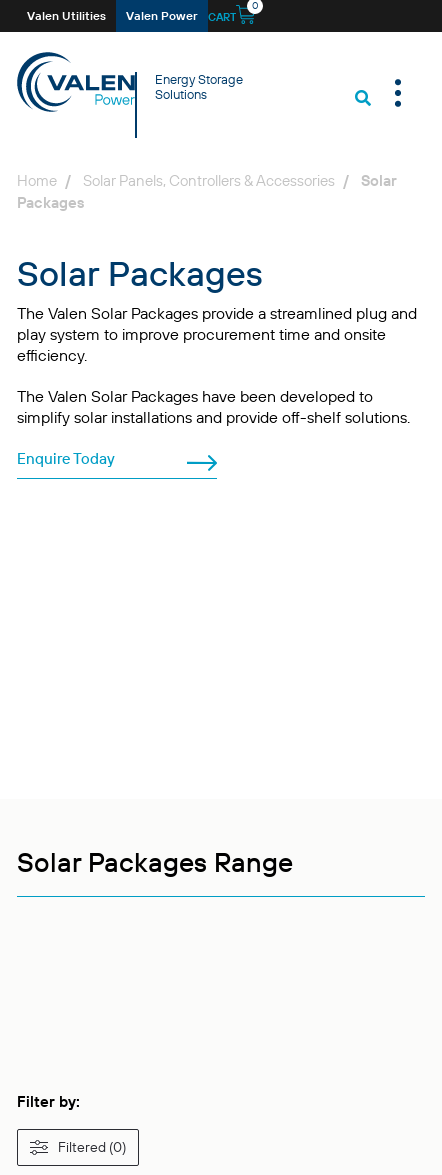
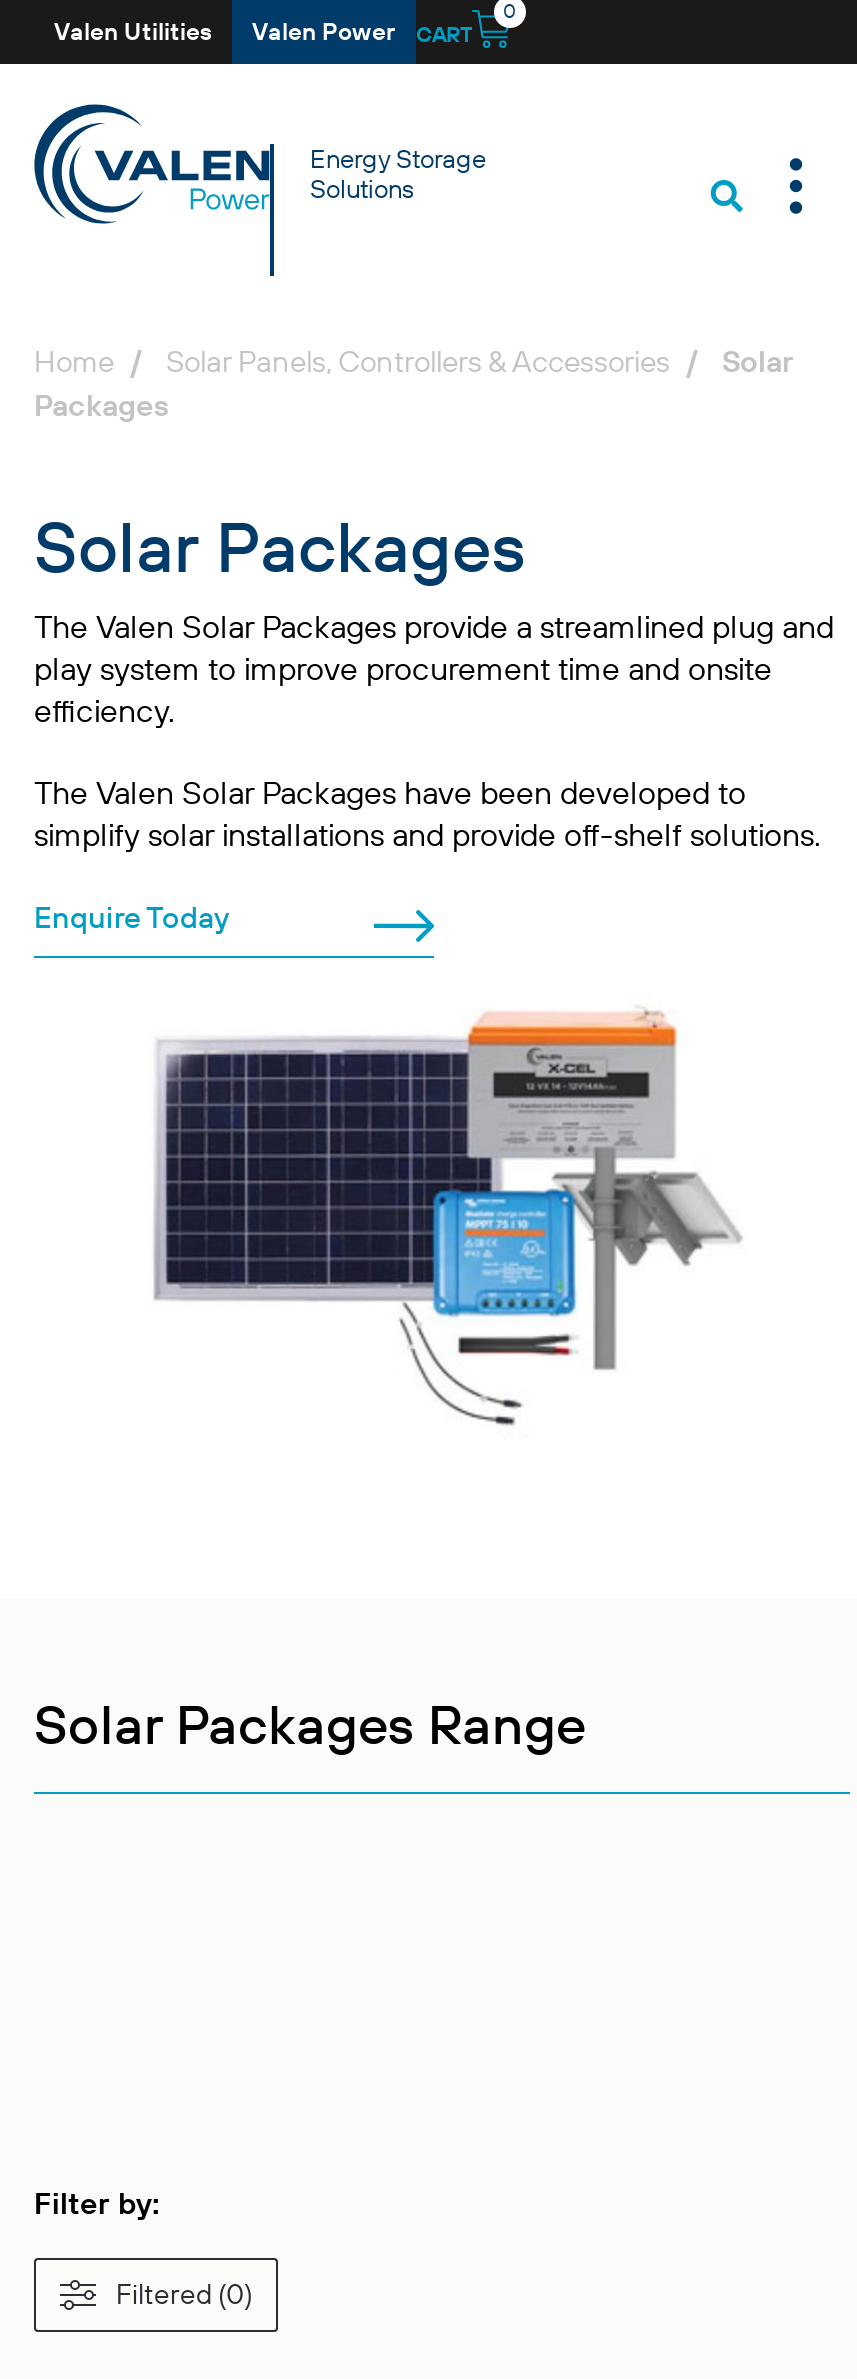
+ [image]
